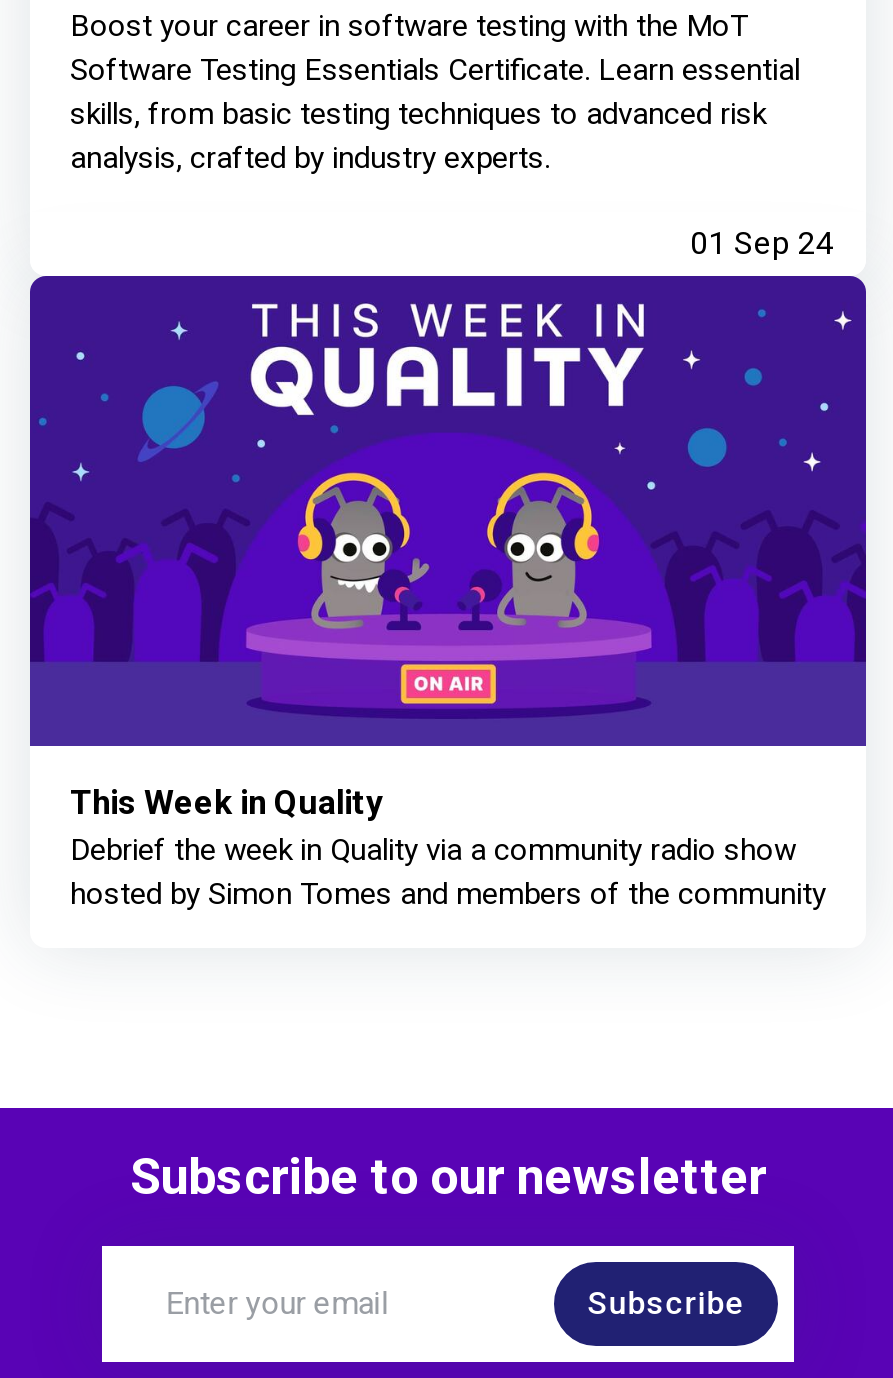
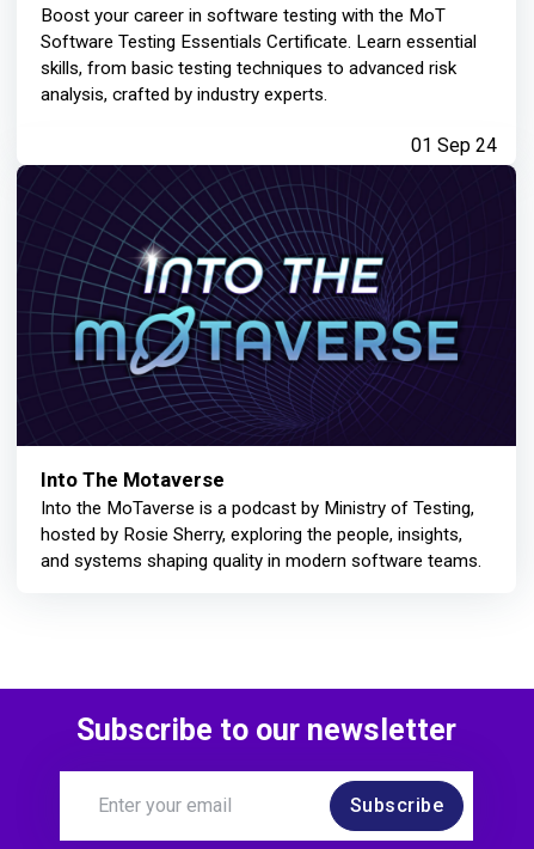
- [image]
- This Week in Quality
- Debrief the week in Quality via a community radio show
- hosted by Simon Tomes and members of the community
+ [image]
+ Into The Motaverse
+ Into the MoTaverse is a podcast by Ministry of Testing,
+ hosted by Rosie Sherry, exploring the people, insights,
+ and systems shaping quality in modern software teams.
